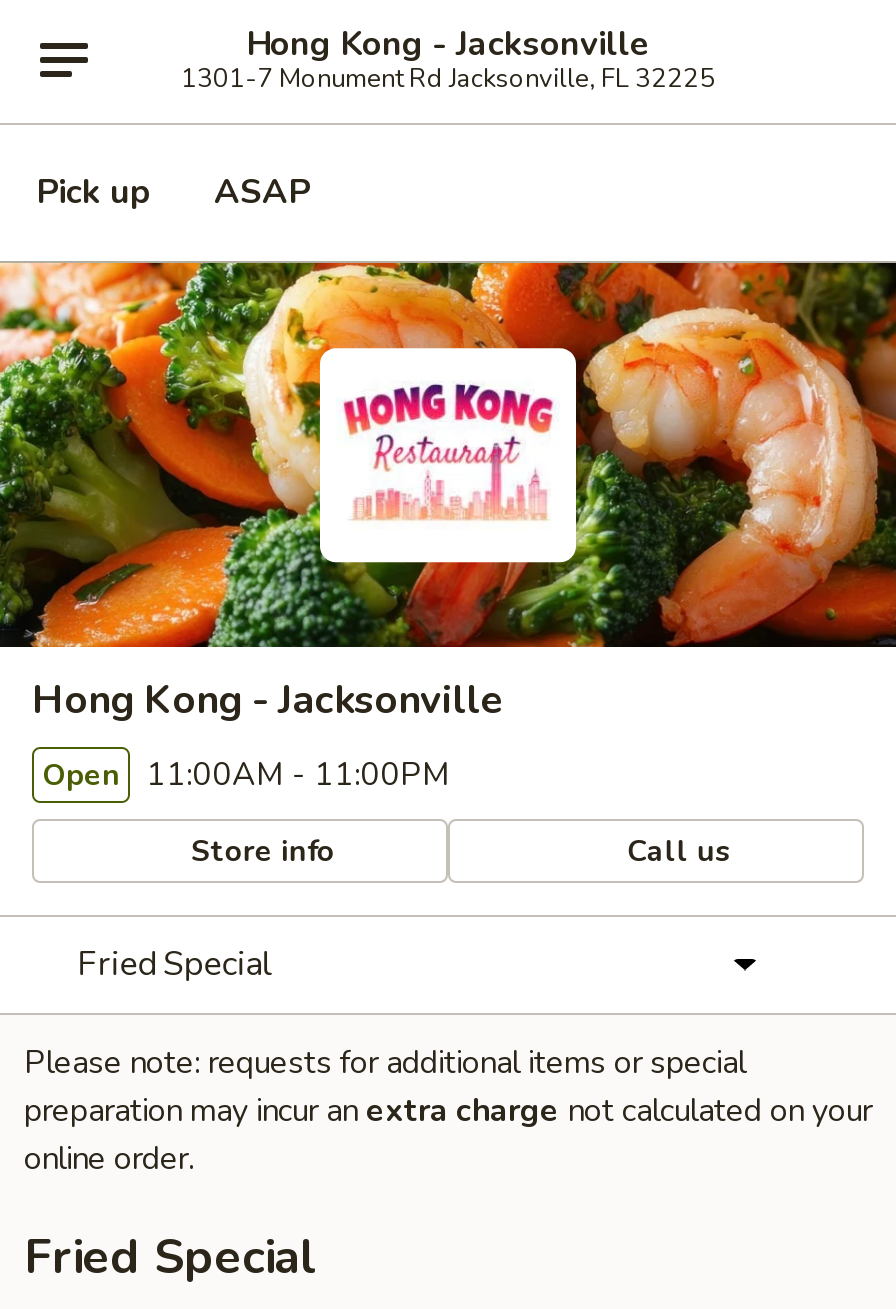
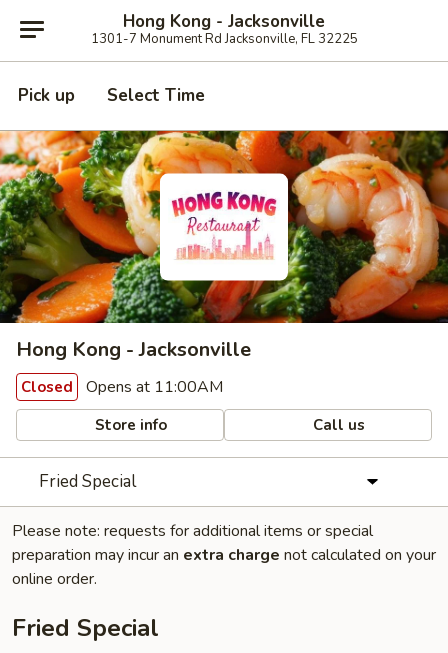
- ASAP
+ Select Time

- Open 11:00AM - 11:00PM
+ Closed Opens at 11:00AM
